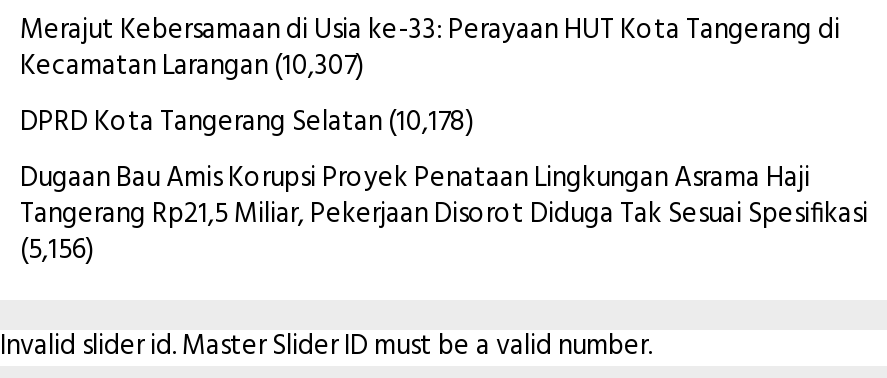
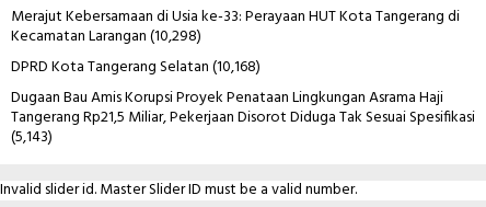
- Kecamatan Larangan (10,307)
+ Kecamatan Larangan (10,298)

- DPRD Kota Tangerang Selatan (10,178)
+ DPRD Kota Tangerang Selatan (10,168)

- (5,156)
+ (5,143)
